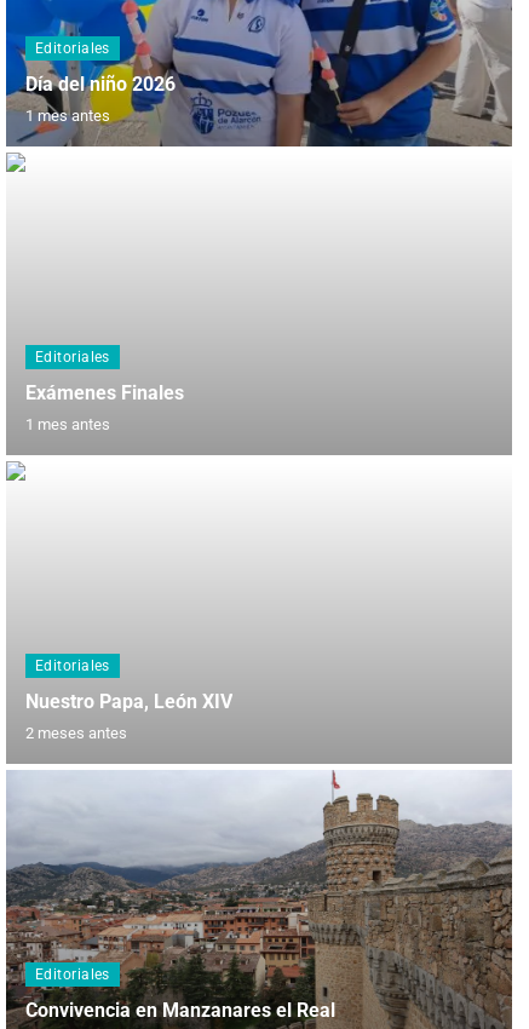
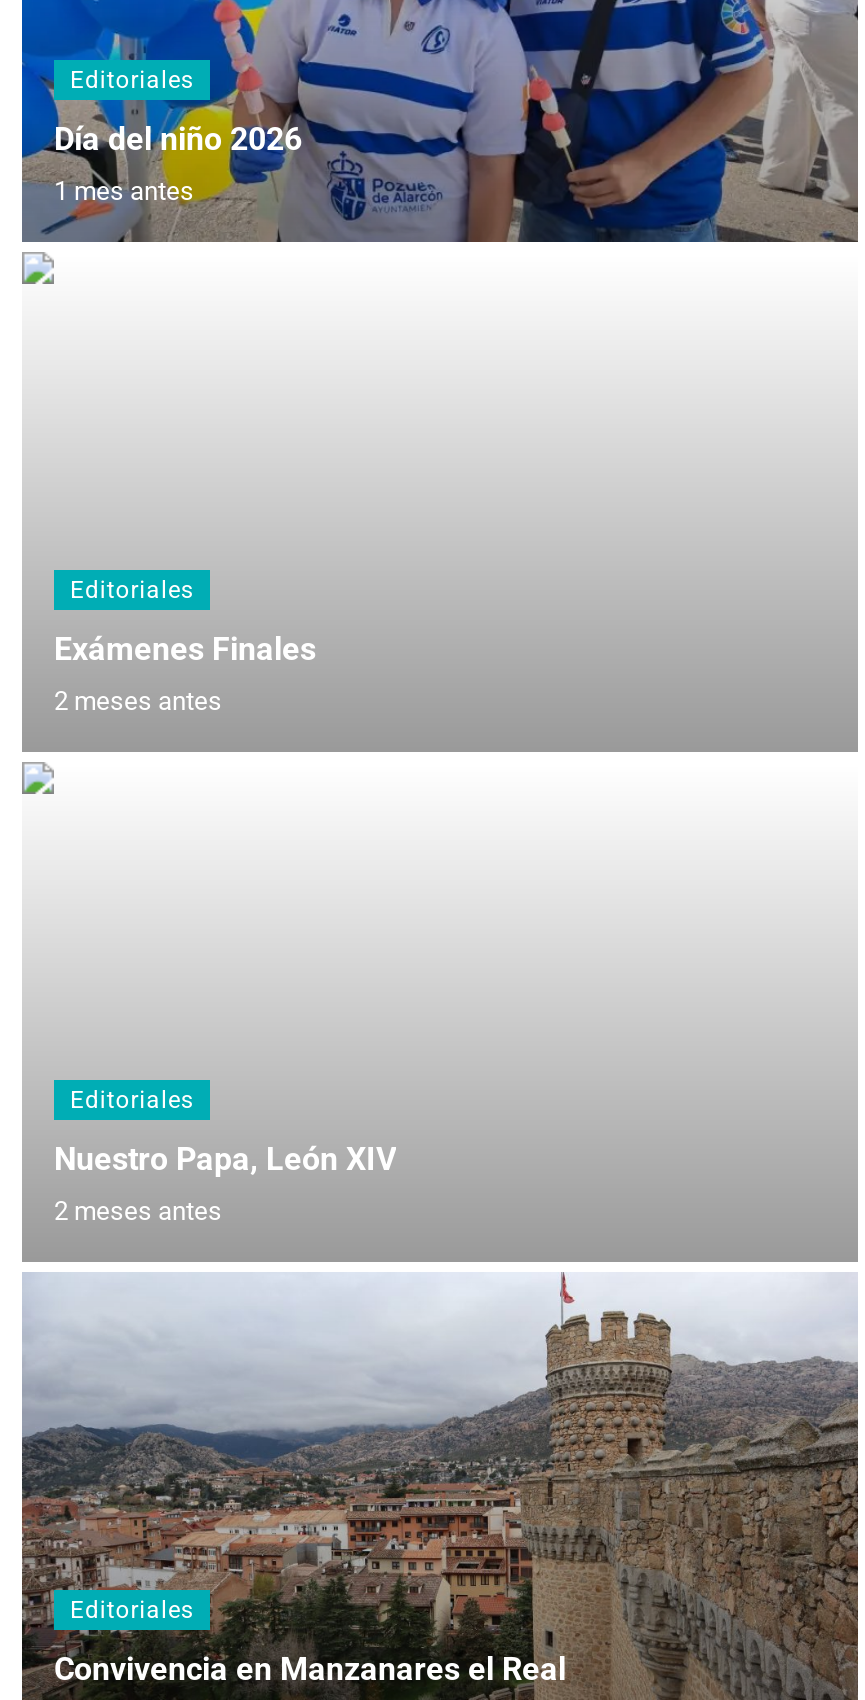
- 1 mes antes
+ 2 meses antes
